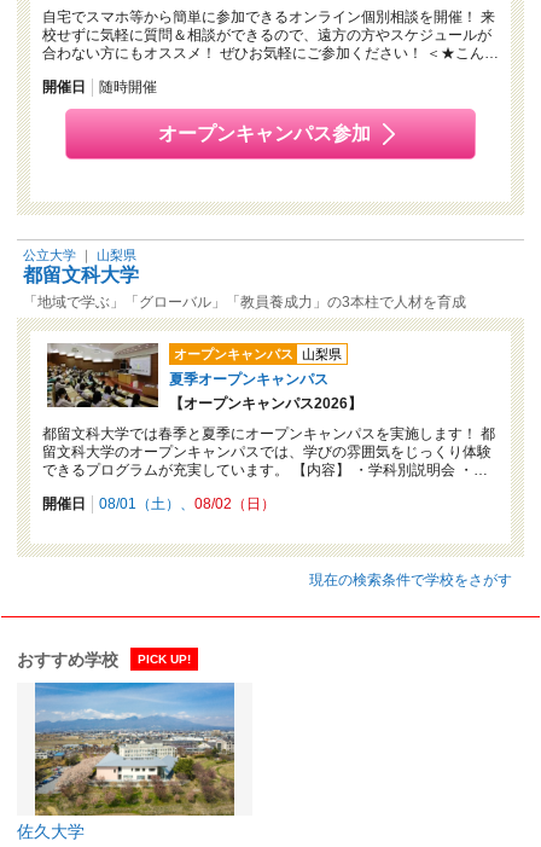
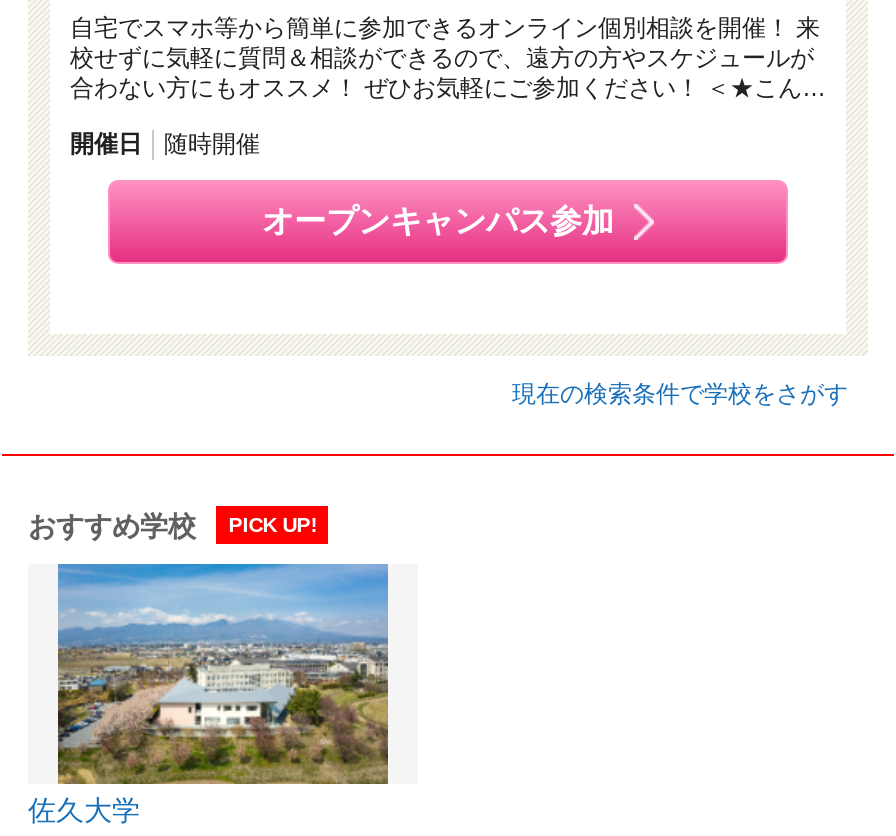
- [image]
- 公立大学｜山梨県
- 都留文科大学
- 「地域で学ぶ」「グローバル」「教員養成力」の3本柱で人材を育成
- オープンキャンパス
- 山梨県
- 夏季オープンキャンパス
- 【オープンキャンパス2026】
- 都留文科大学では春季と夏季にオープンキャンパスを実施します！ 都
- 留文科大学のオープンキャンパスでは、学びの雰囲気をじっくり体験
- できるプログラムが充実しています。 【内容】 ・学科別説明会 ・…
- 開催日
- 08/01（土）
- 08/02（日）
